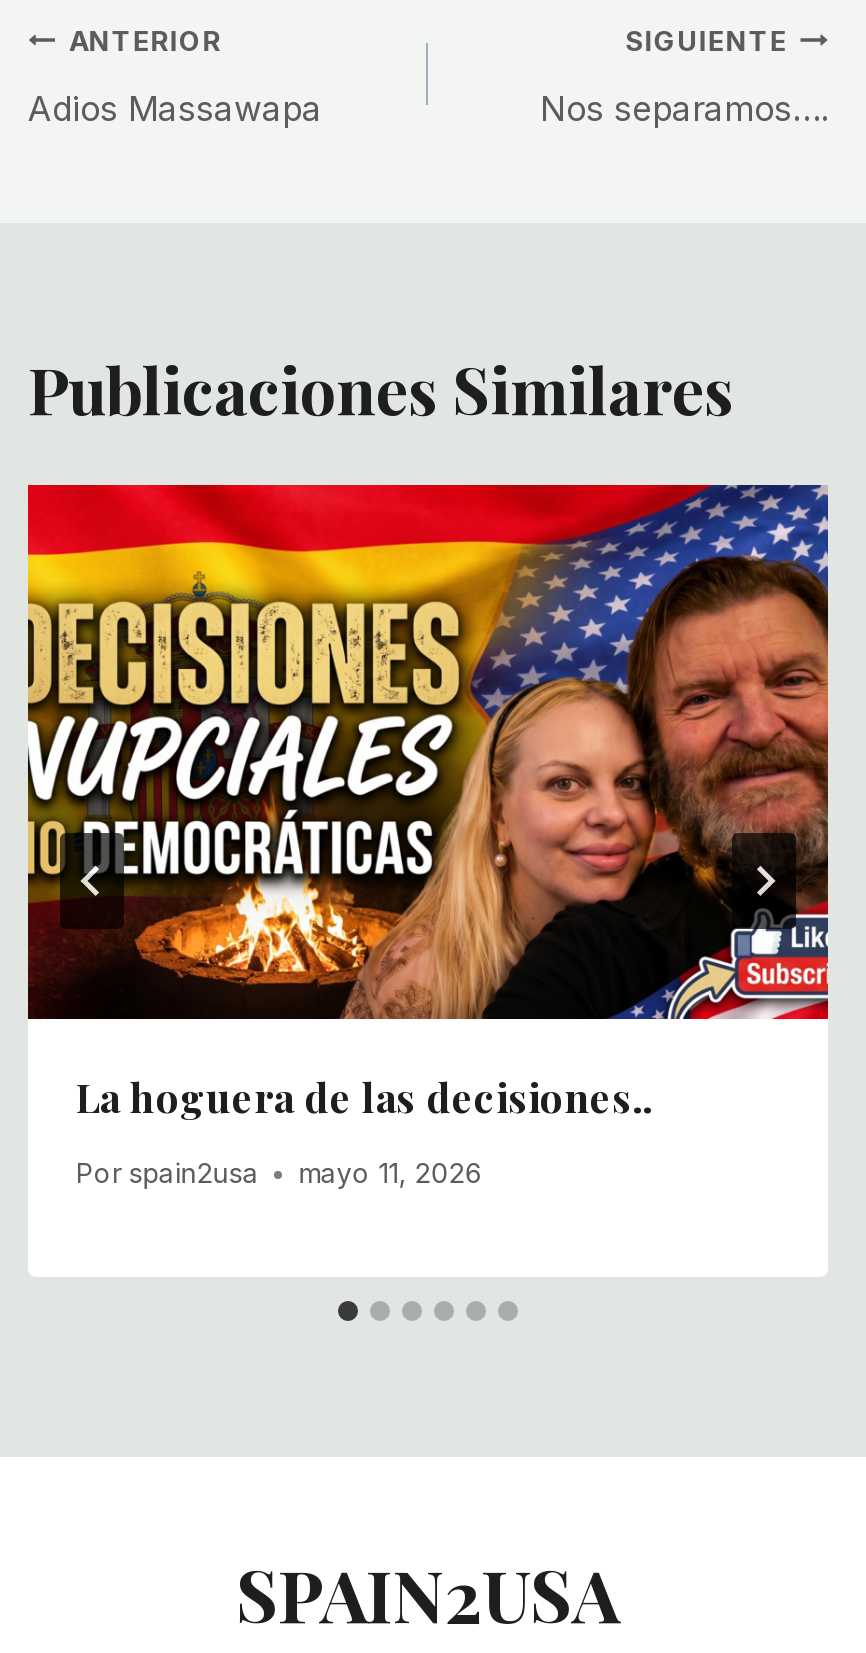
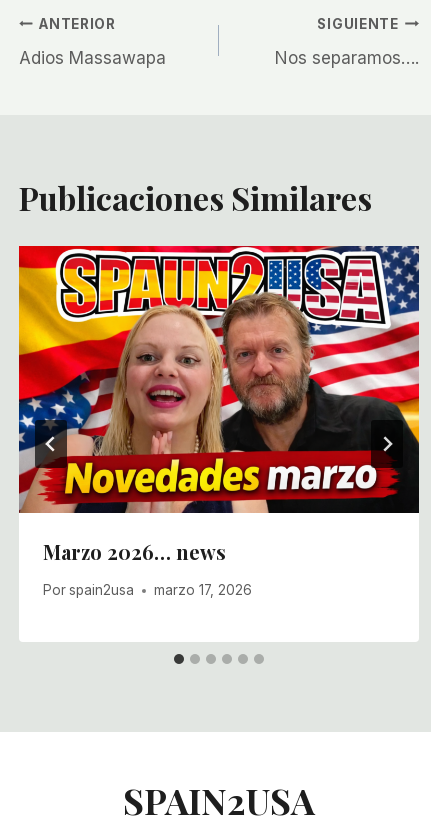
- [image]
- La hoguera de las decisiones..
+ [image]
+ Marzo 2026… news

- Por spain2usa mayo 11, 2026
+ Por spain2usa marzo 17, 2026
